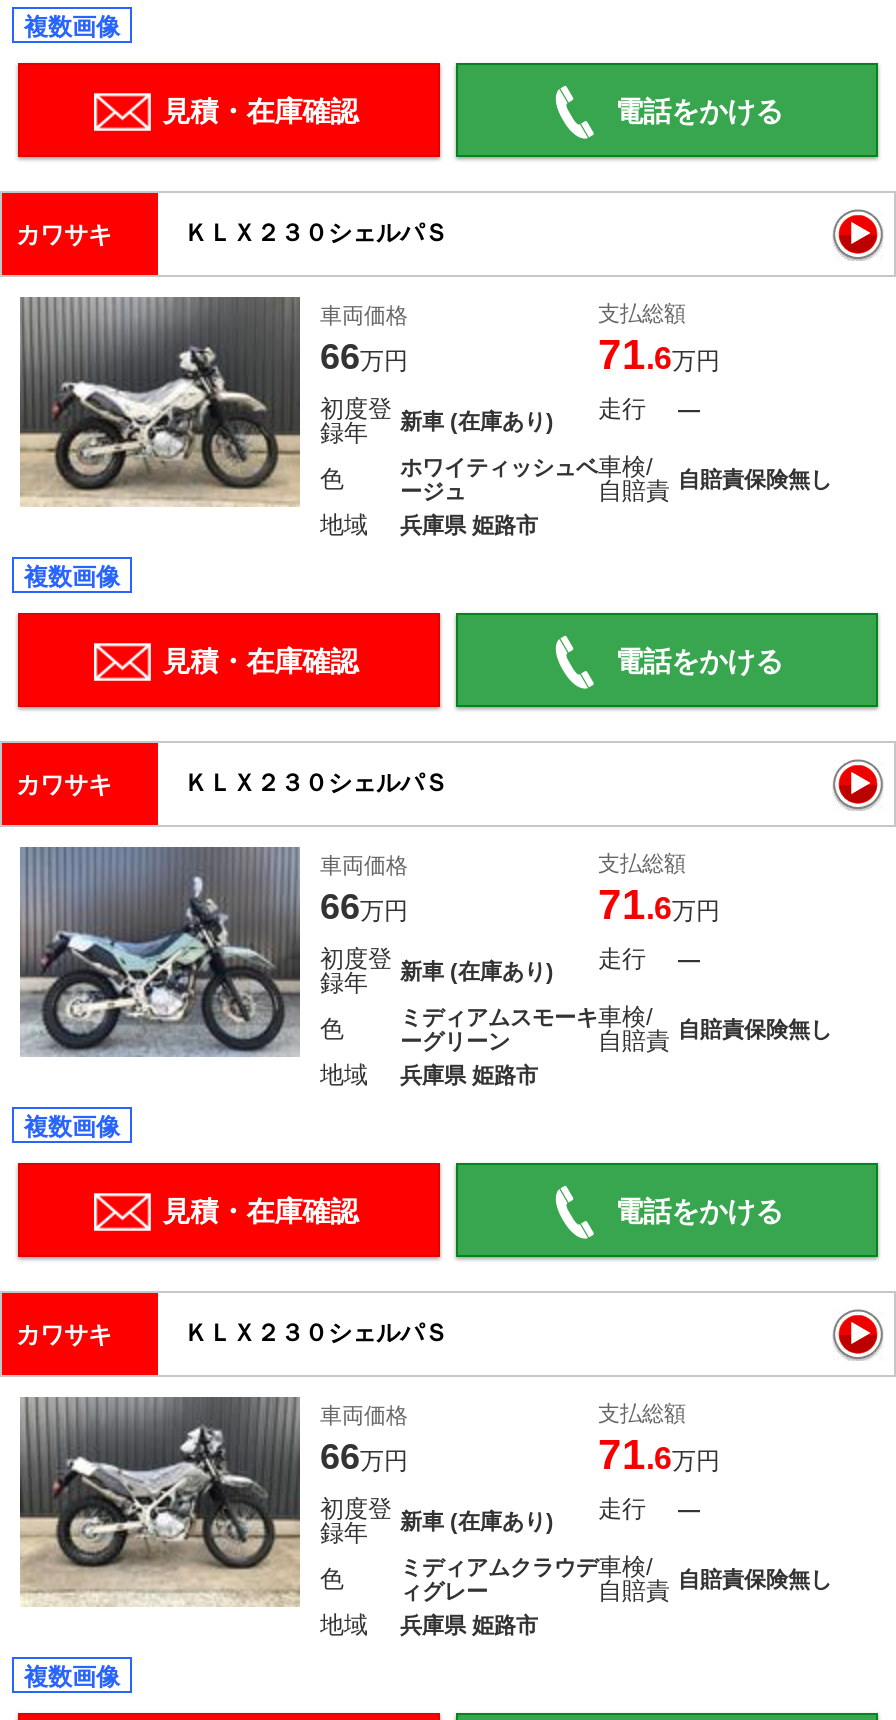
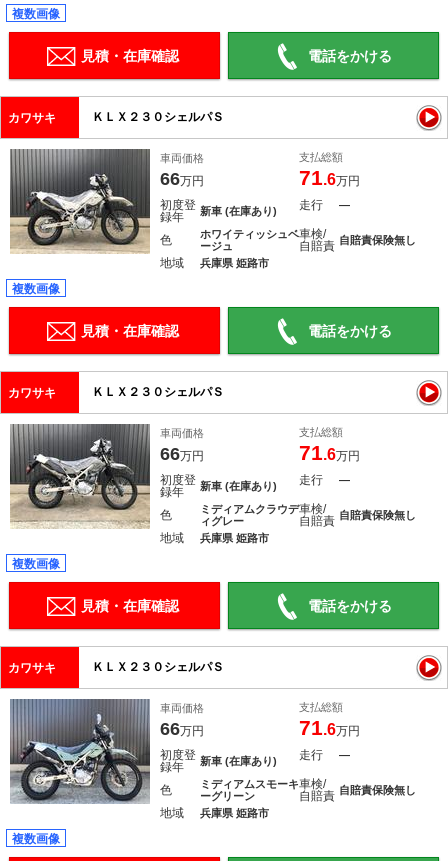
moved down: [image]

moved down: ミディアムスモーキ | ーグリーン

moved up: [image]

moved up: ミディアムクラウデ | ィグレー
